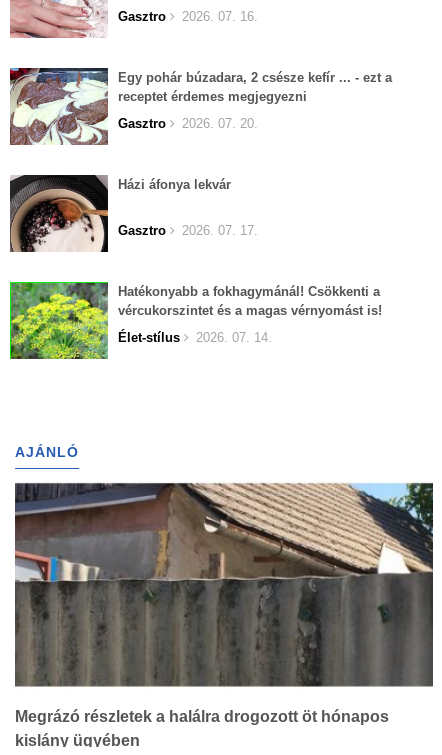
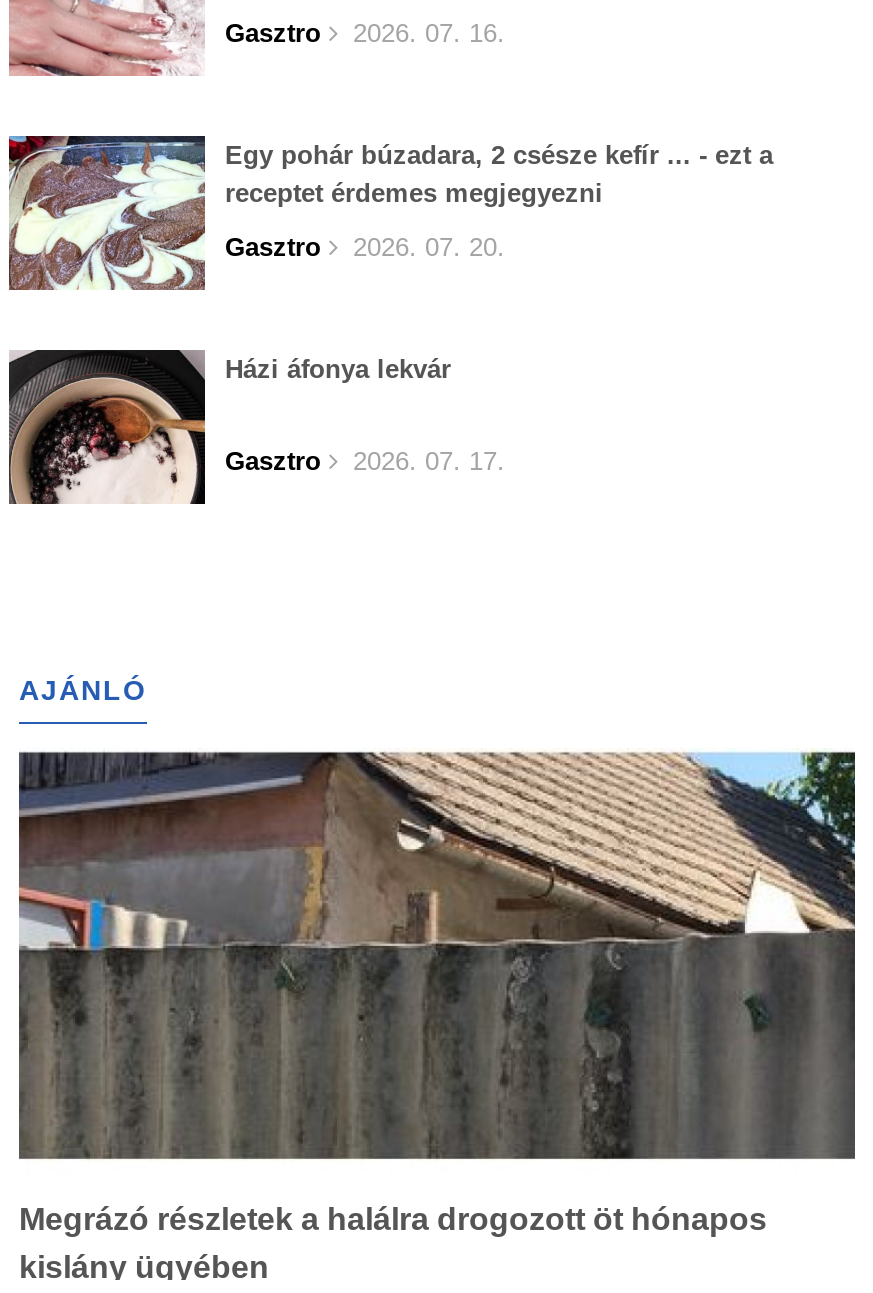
- [image]
- Hatékonyabb a fokhagymánál! Csökkenti a
- vércukorszintet és a magas vérnyomást is!
- Élet-stílus
- 2026. 07. 14.
